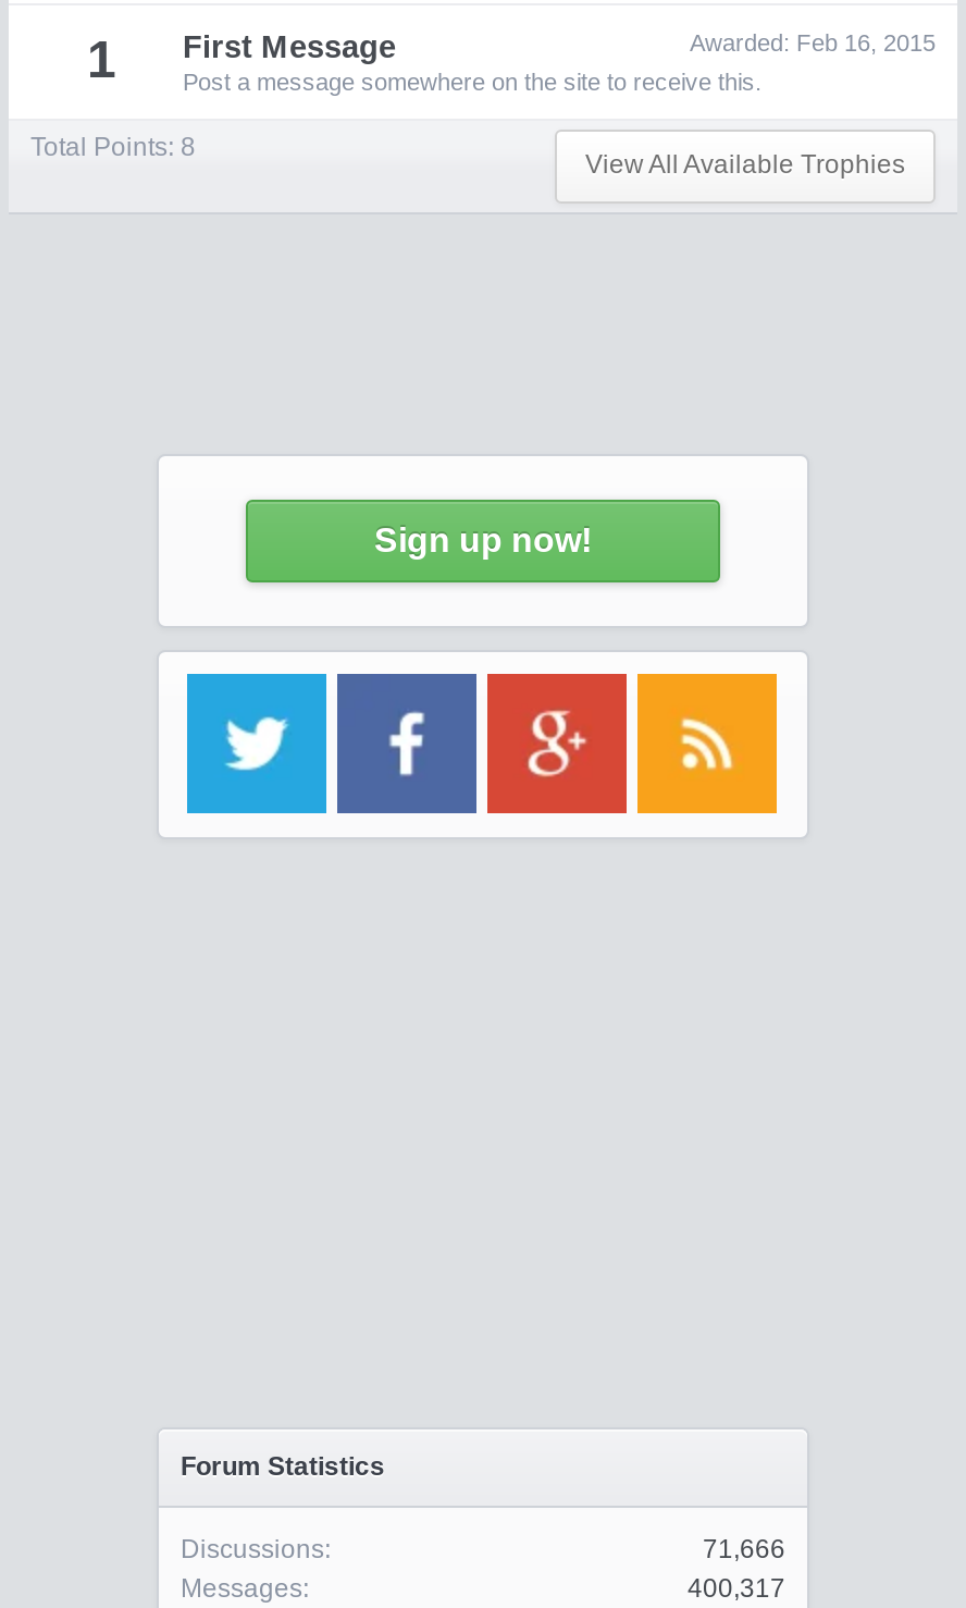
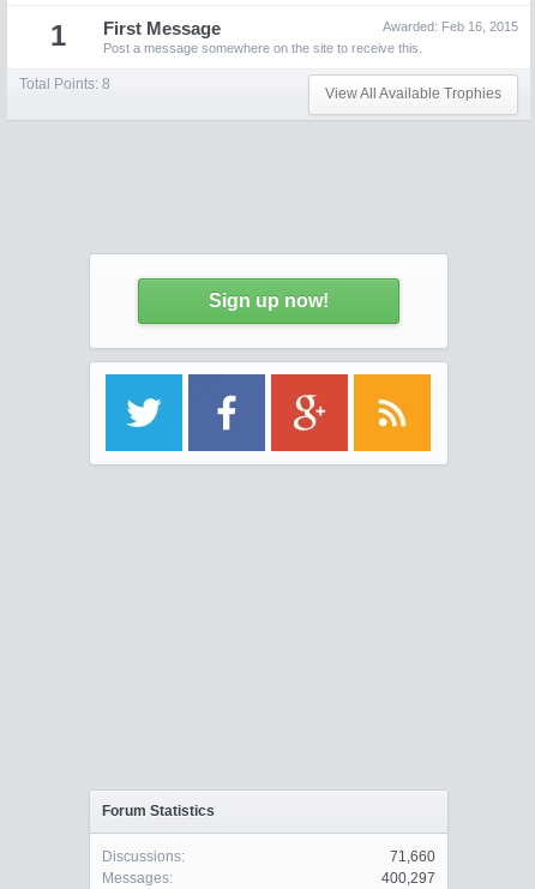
- 71,666
+ 71,660

- 400,317
+ 400,297
